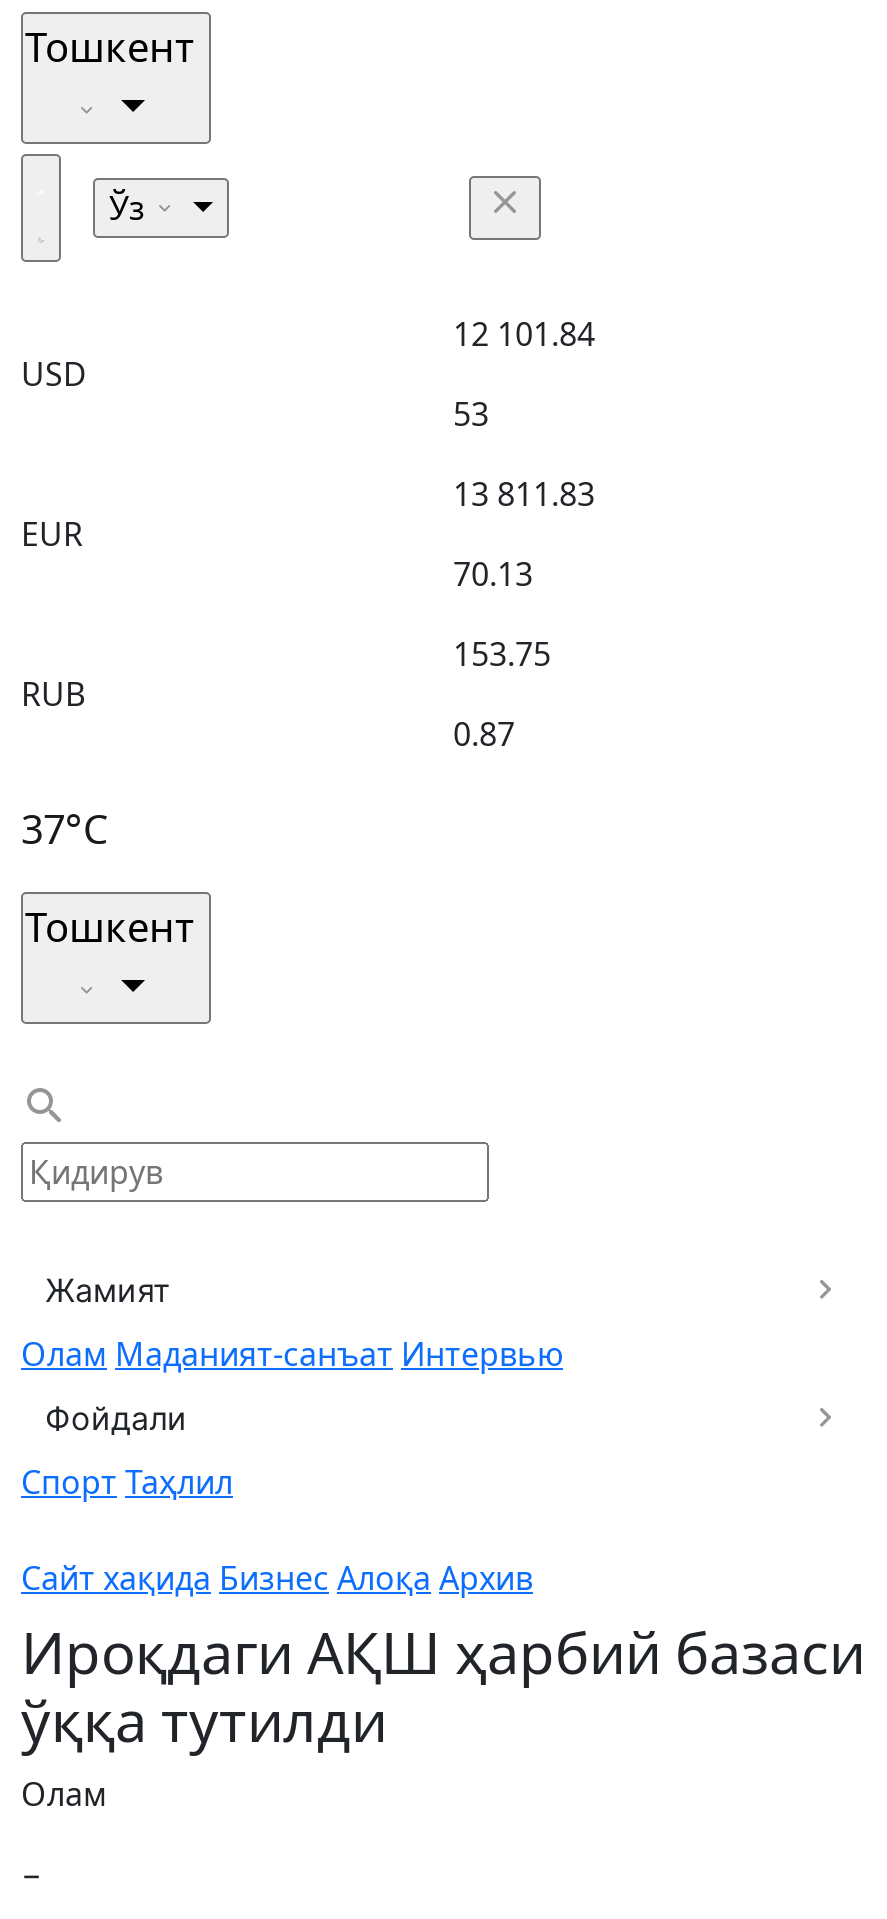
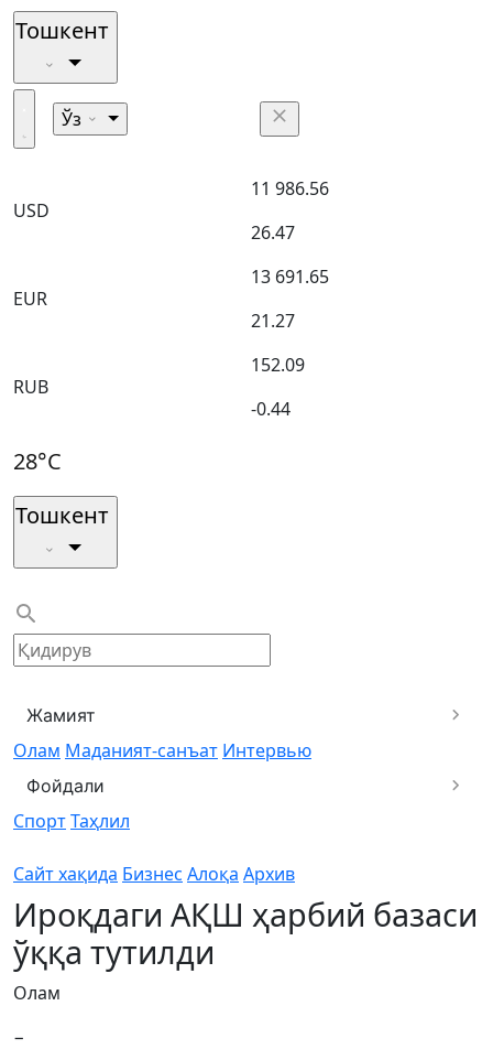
- 12 101.84
+ 11 986.56

- 53
+ 26.47

- 13 811.83
+ 13 691.65

- 70.13
+ 21.27

- 153.75
+ 152.09

- 0.87
+ -0.44

- 37°C
+ 28°C
